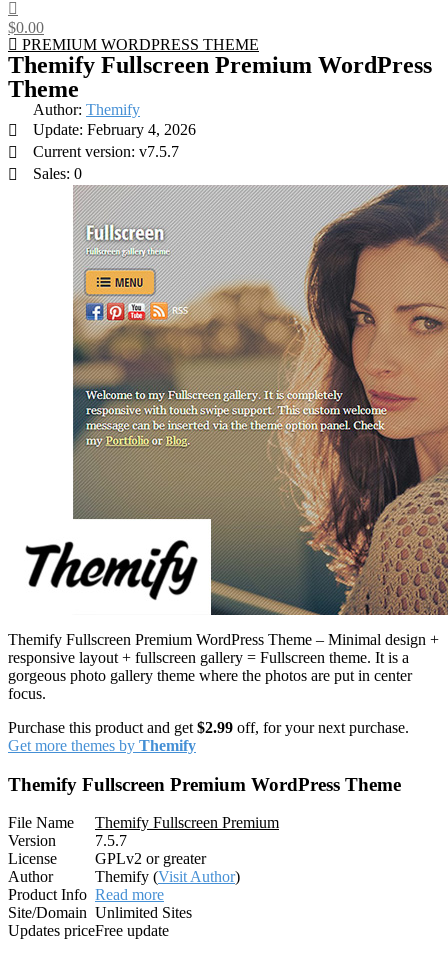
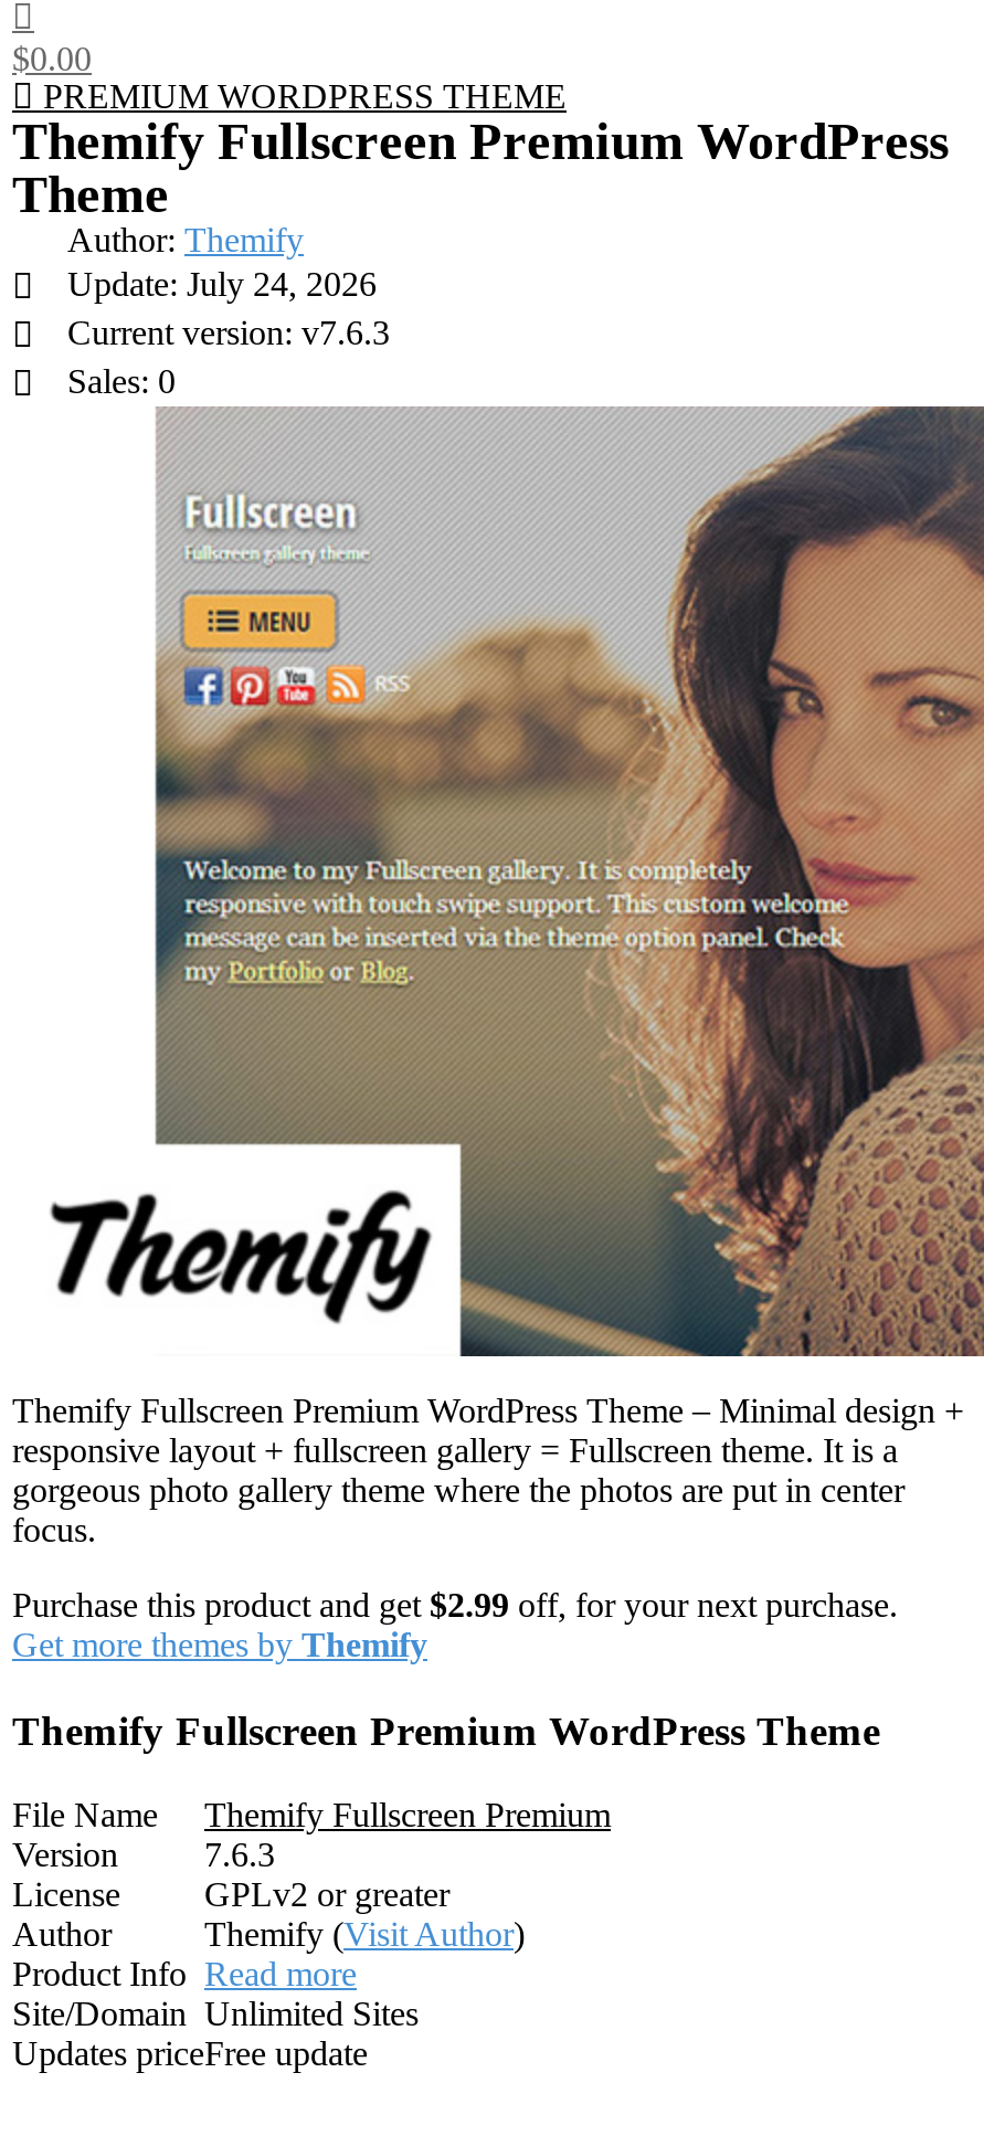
- Update: February 4, 2026
+ Update: July 24, 2026

- Current version: v7.5.7
+ Current version: v7.6.3

- 7.5.7
+ 7.6.3
